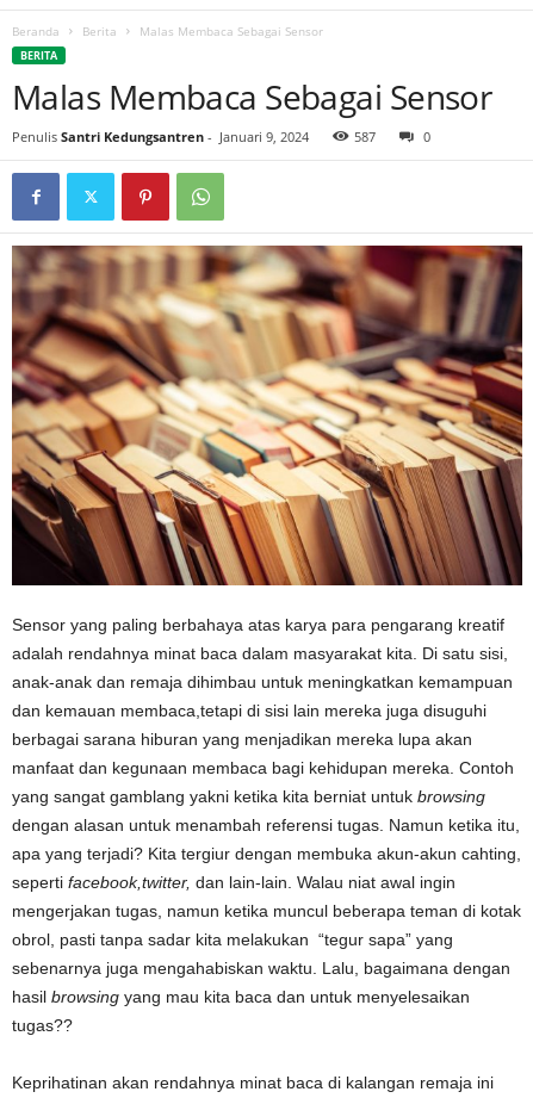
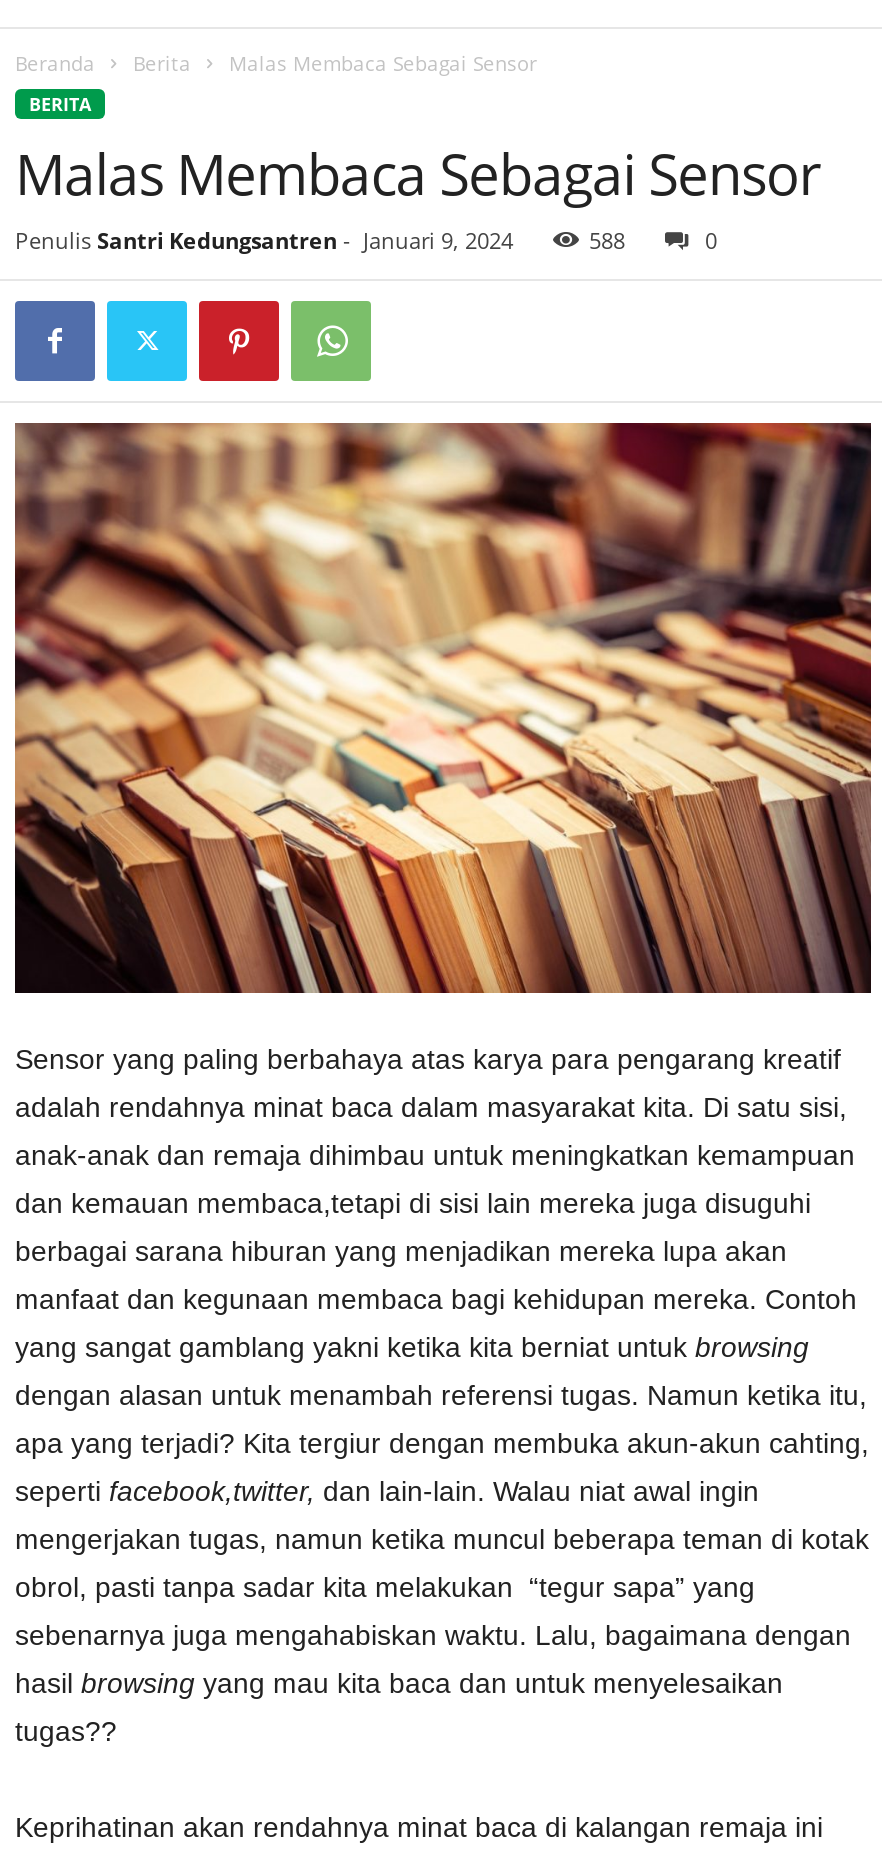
- 587
+ 588
